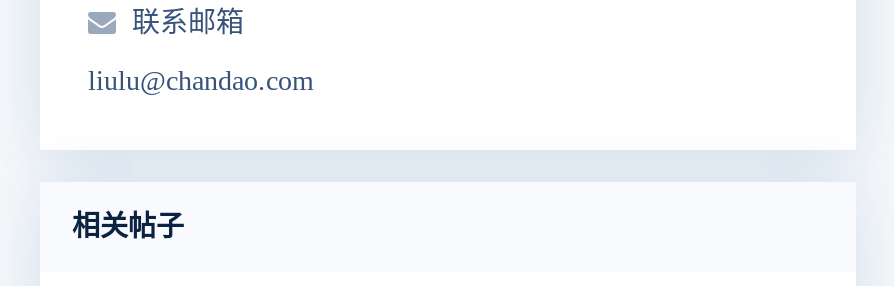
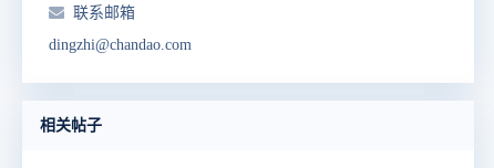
- liulu@chandao.com
+ dingzhi@chandao.com
